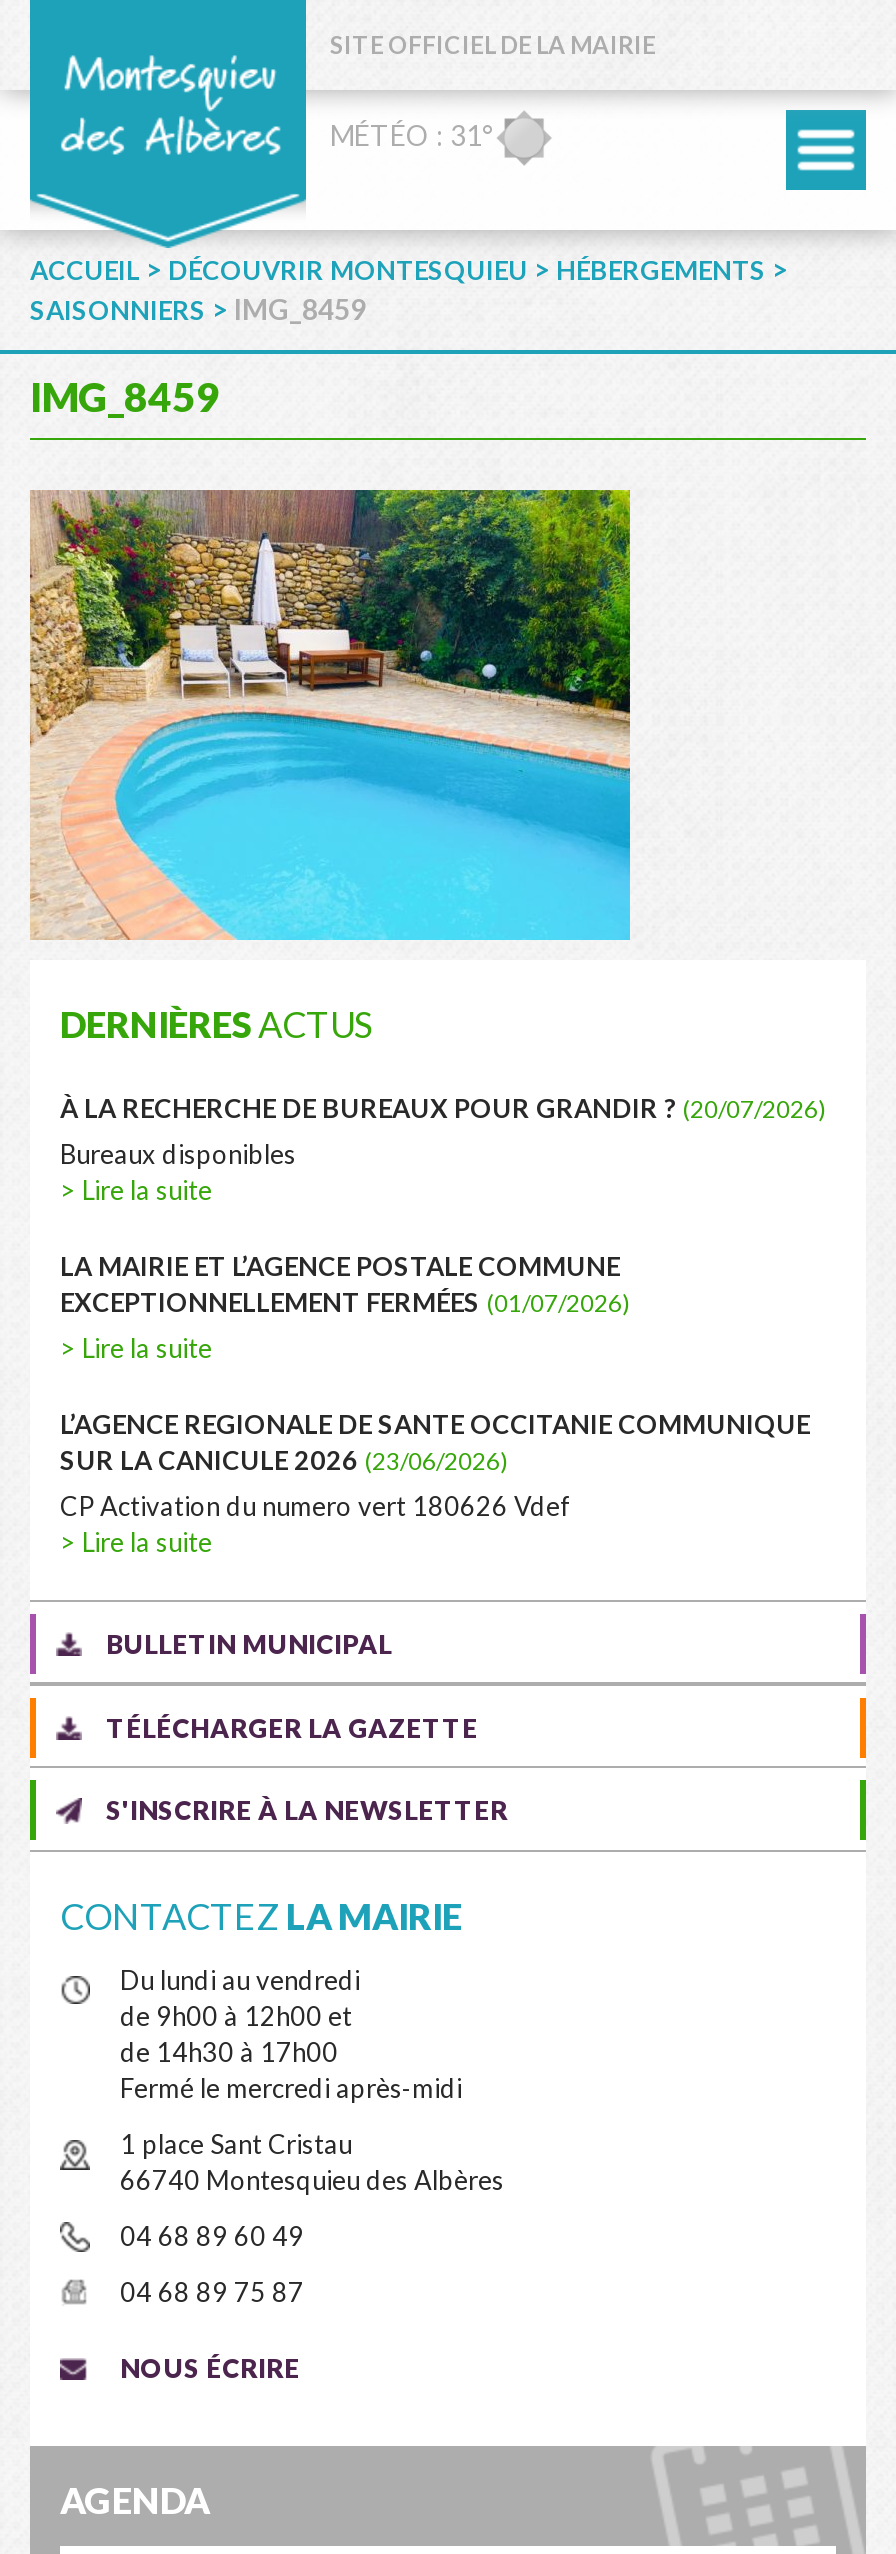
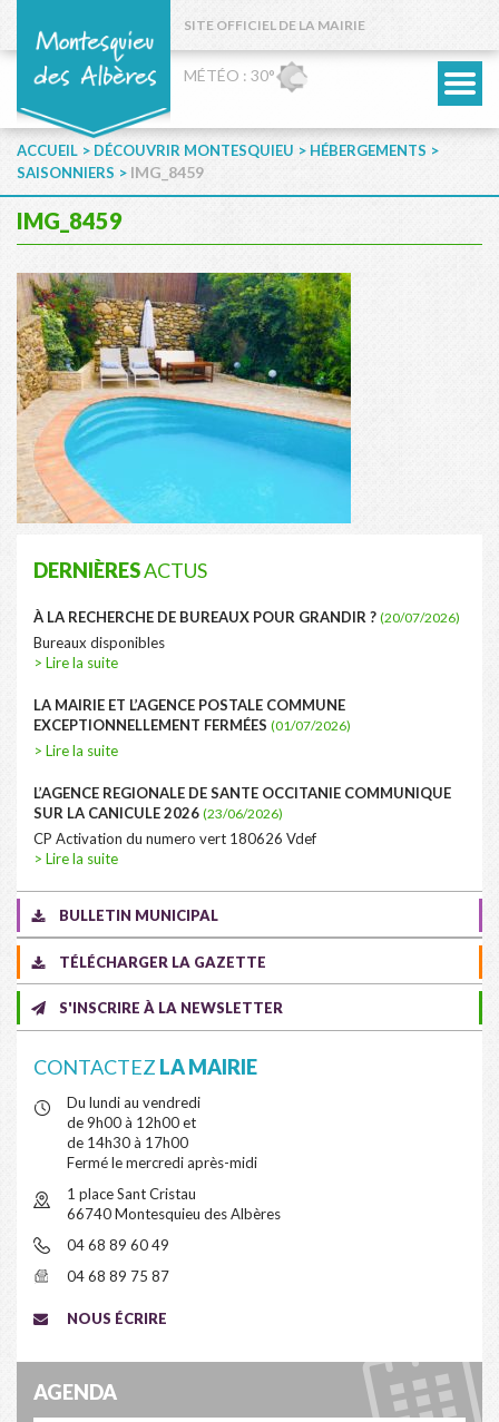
- MÉTÉO : 31°
+ MÉTÉO : 30°
